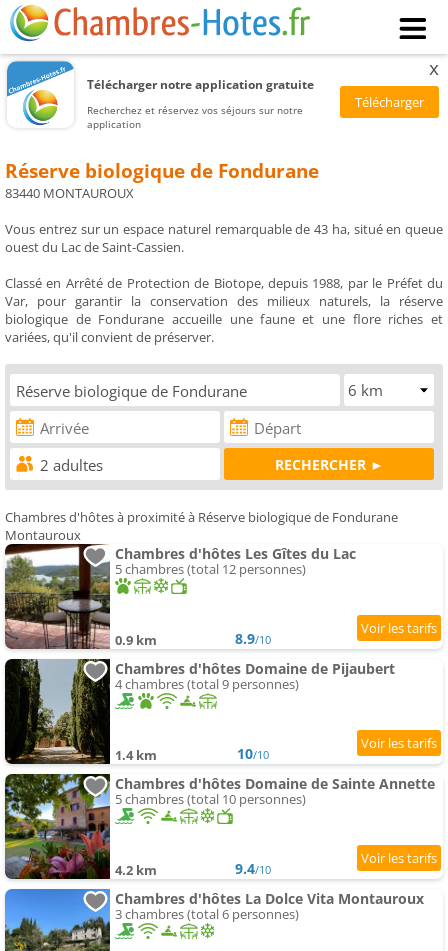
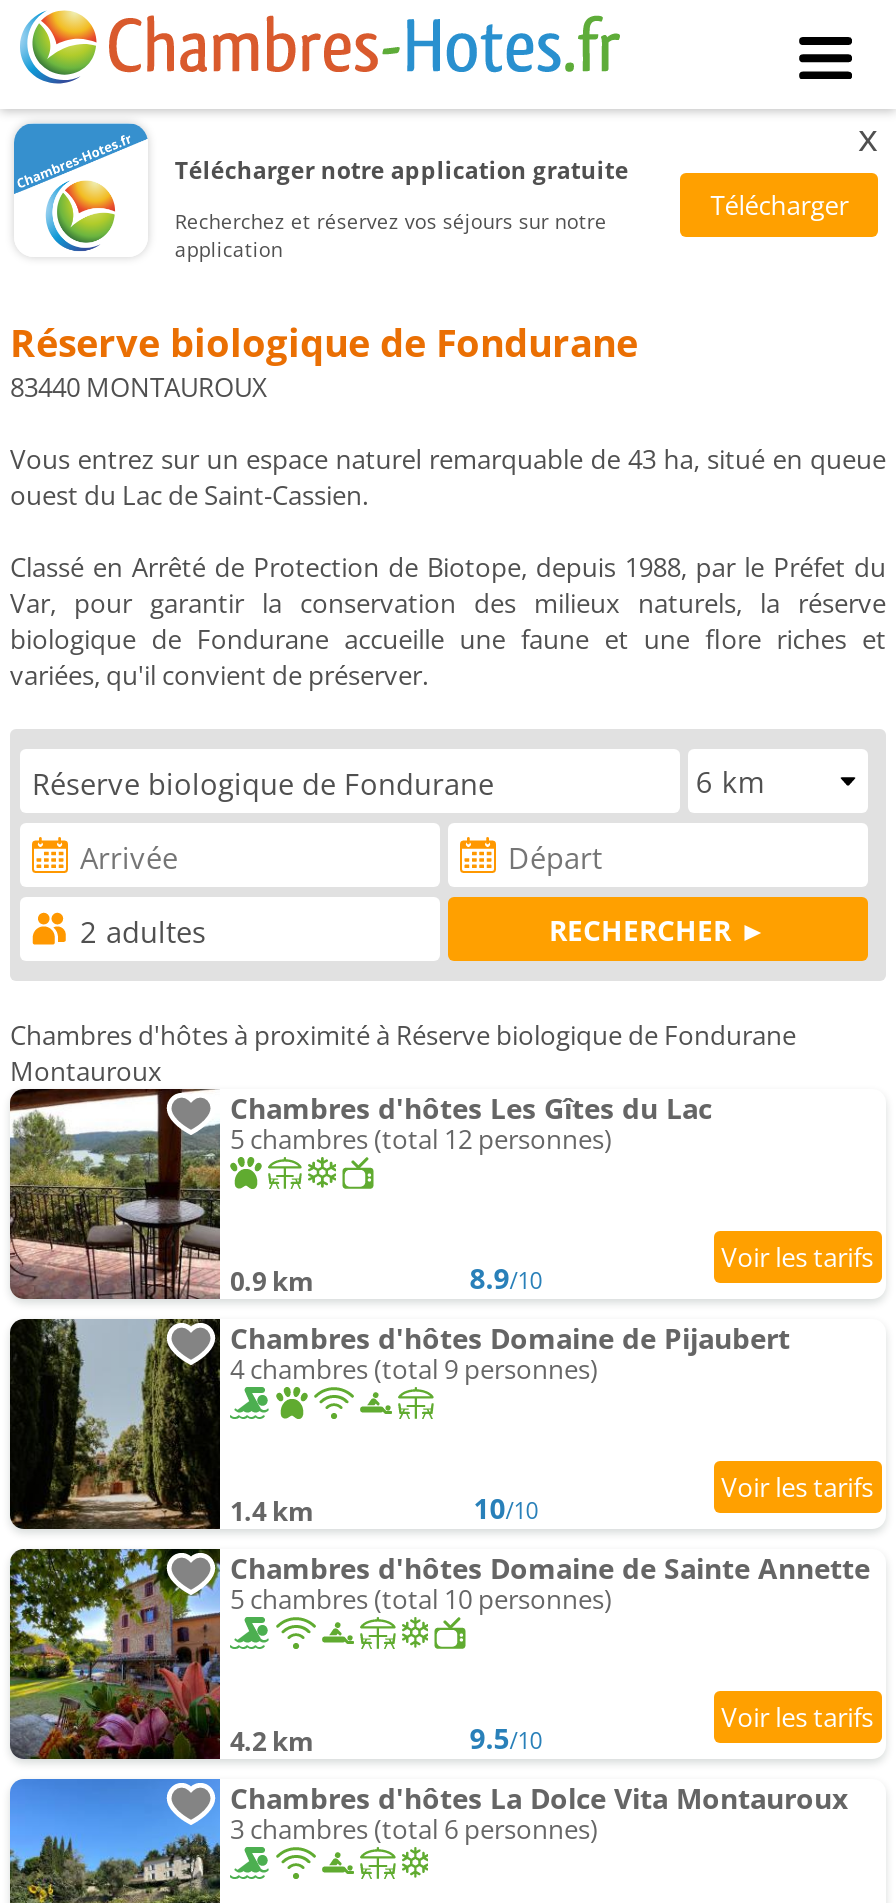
- 9.4/10
+ 9.5/10
